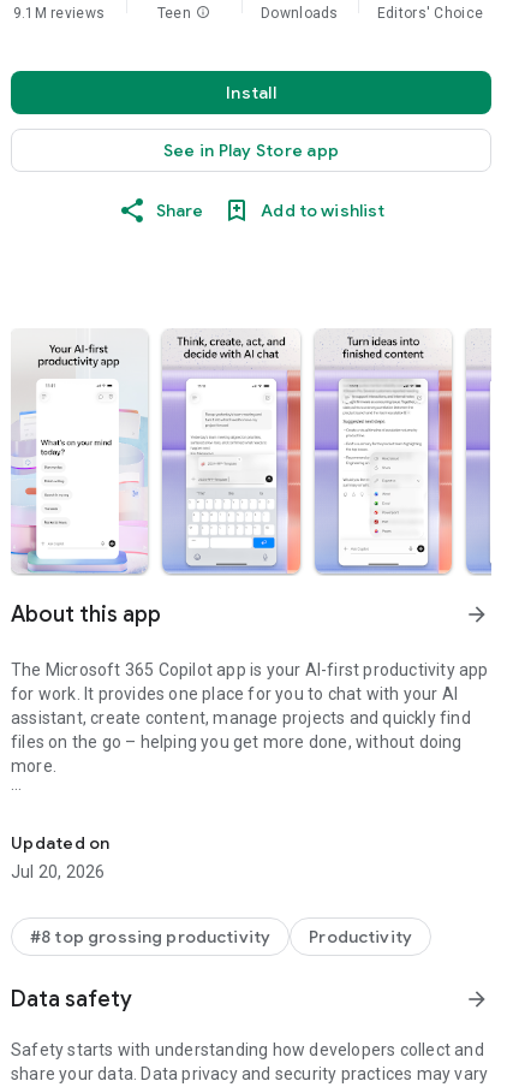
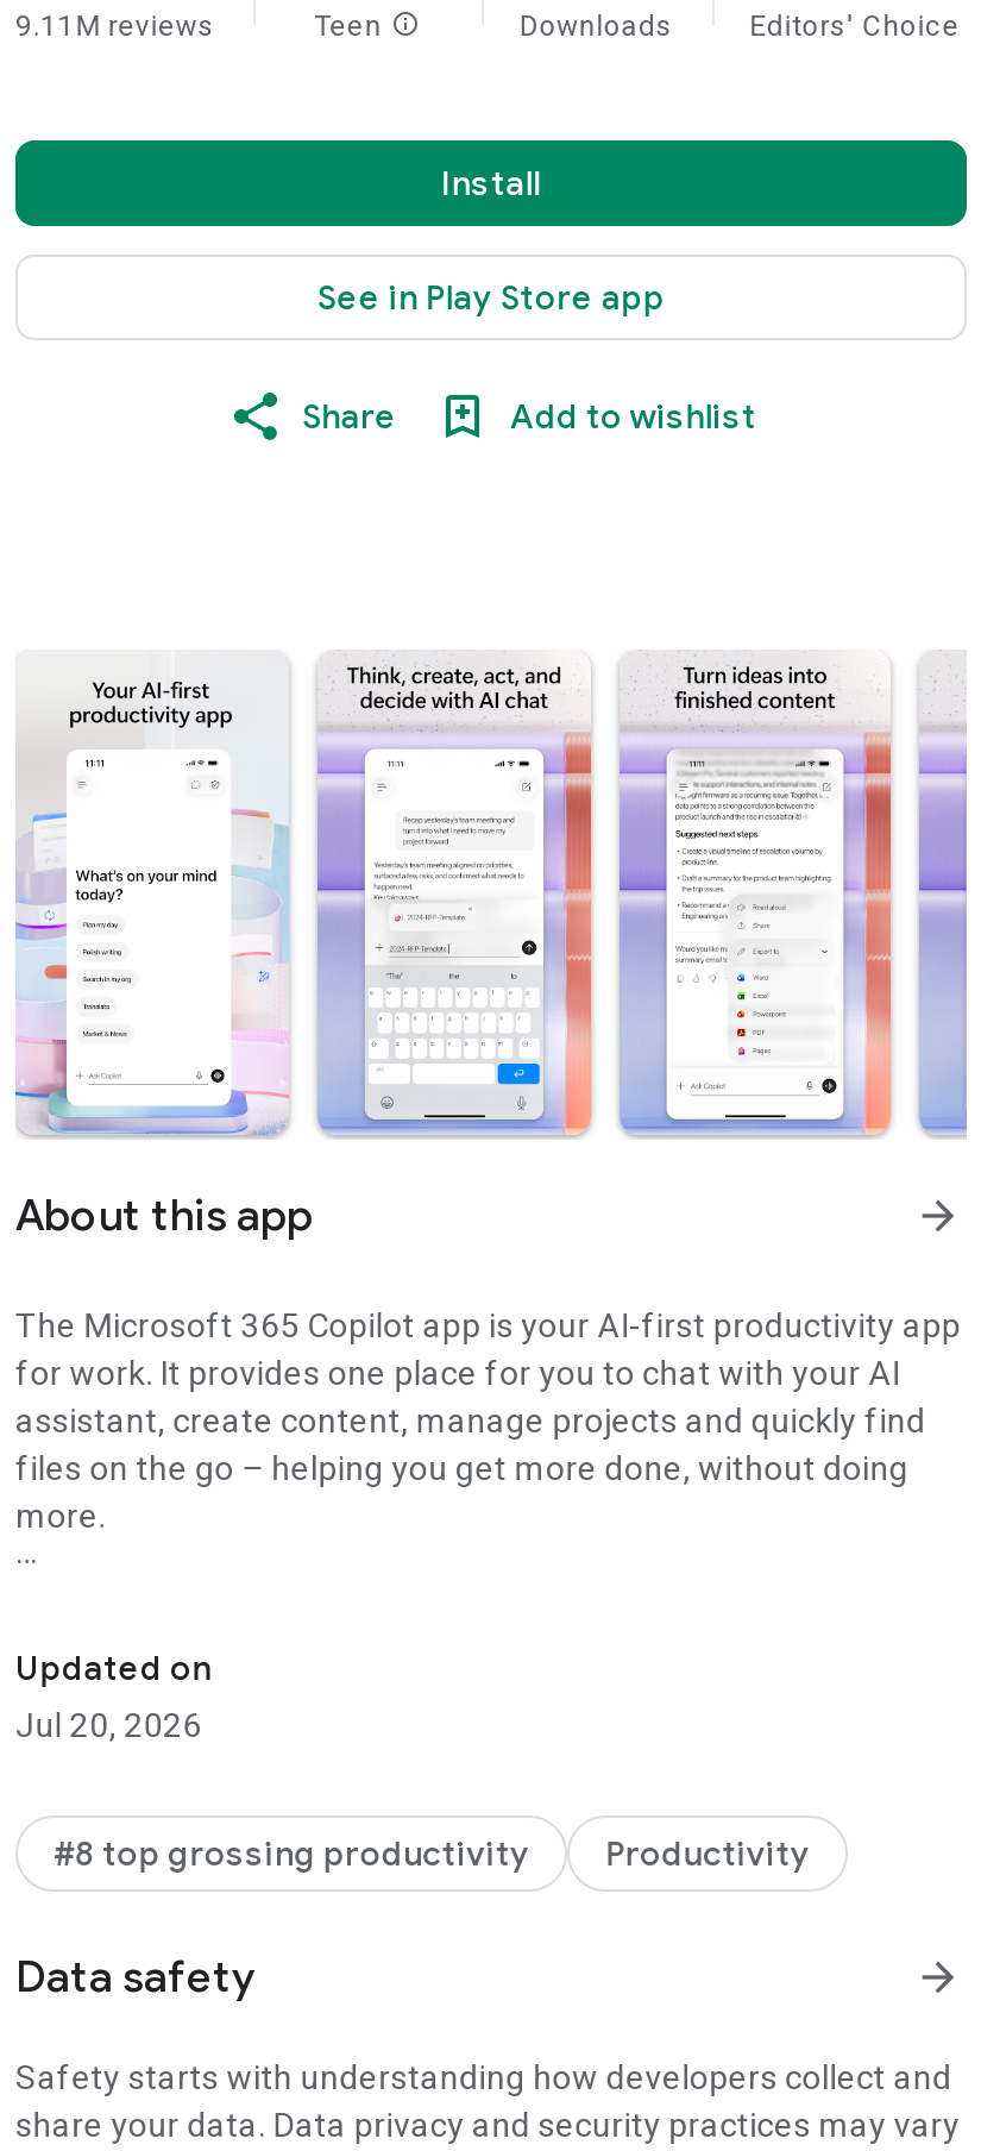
- 9.1M reviews
+ 9.11M reviews
